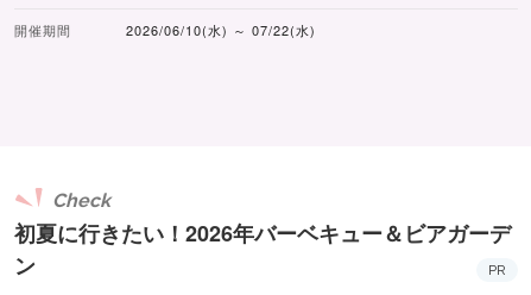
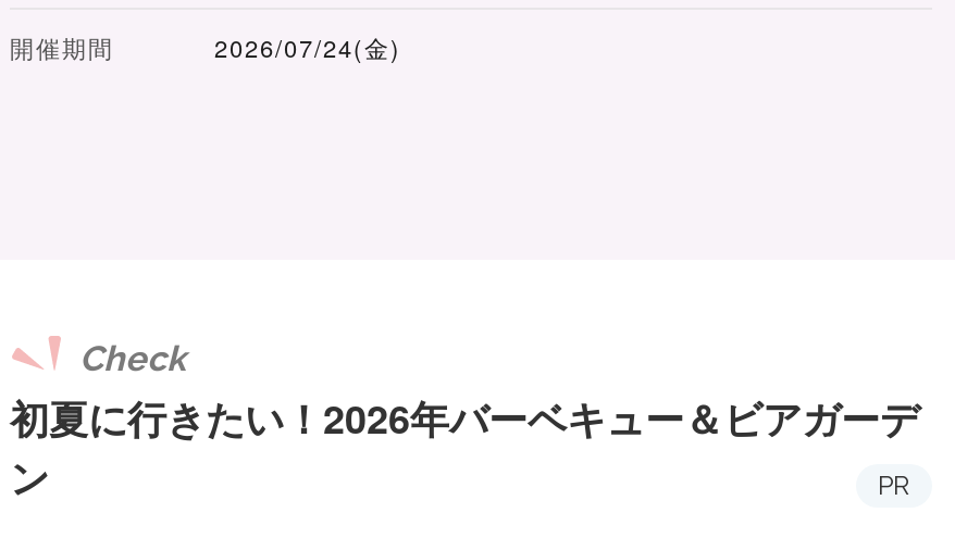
- 2026/06/10(水) ～ 07/22(水)
+ 2026/07/24(金)
